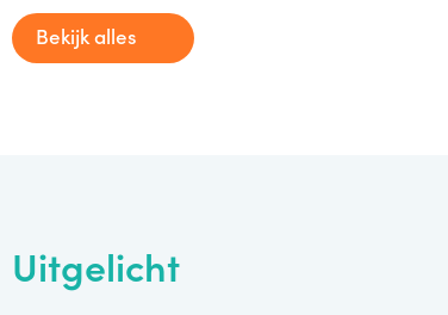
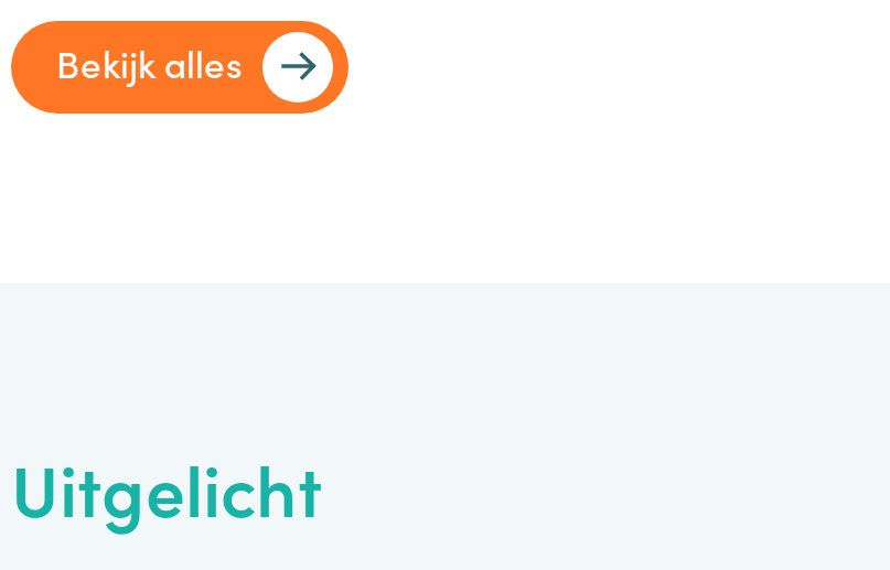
+ [image]
